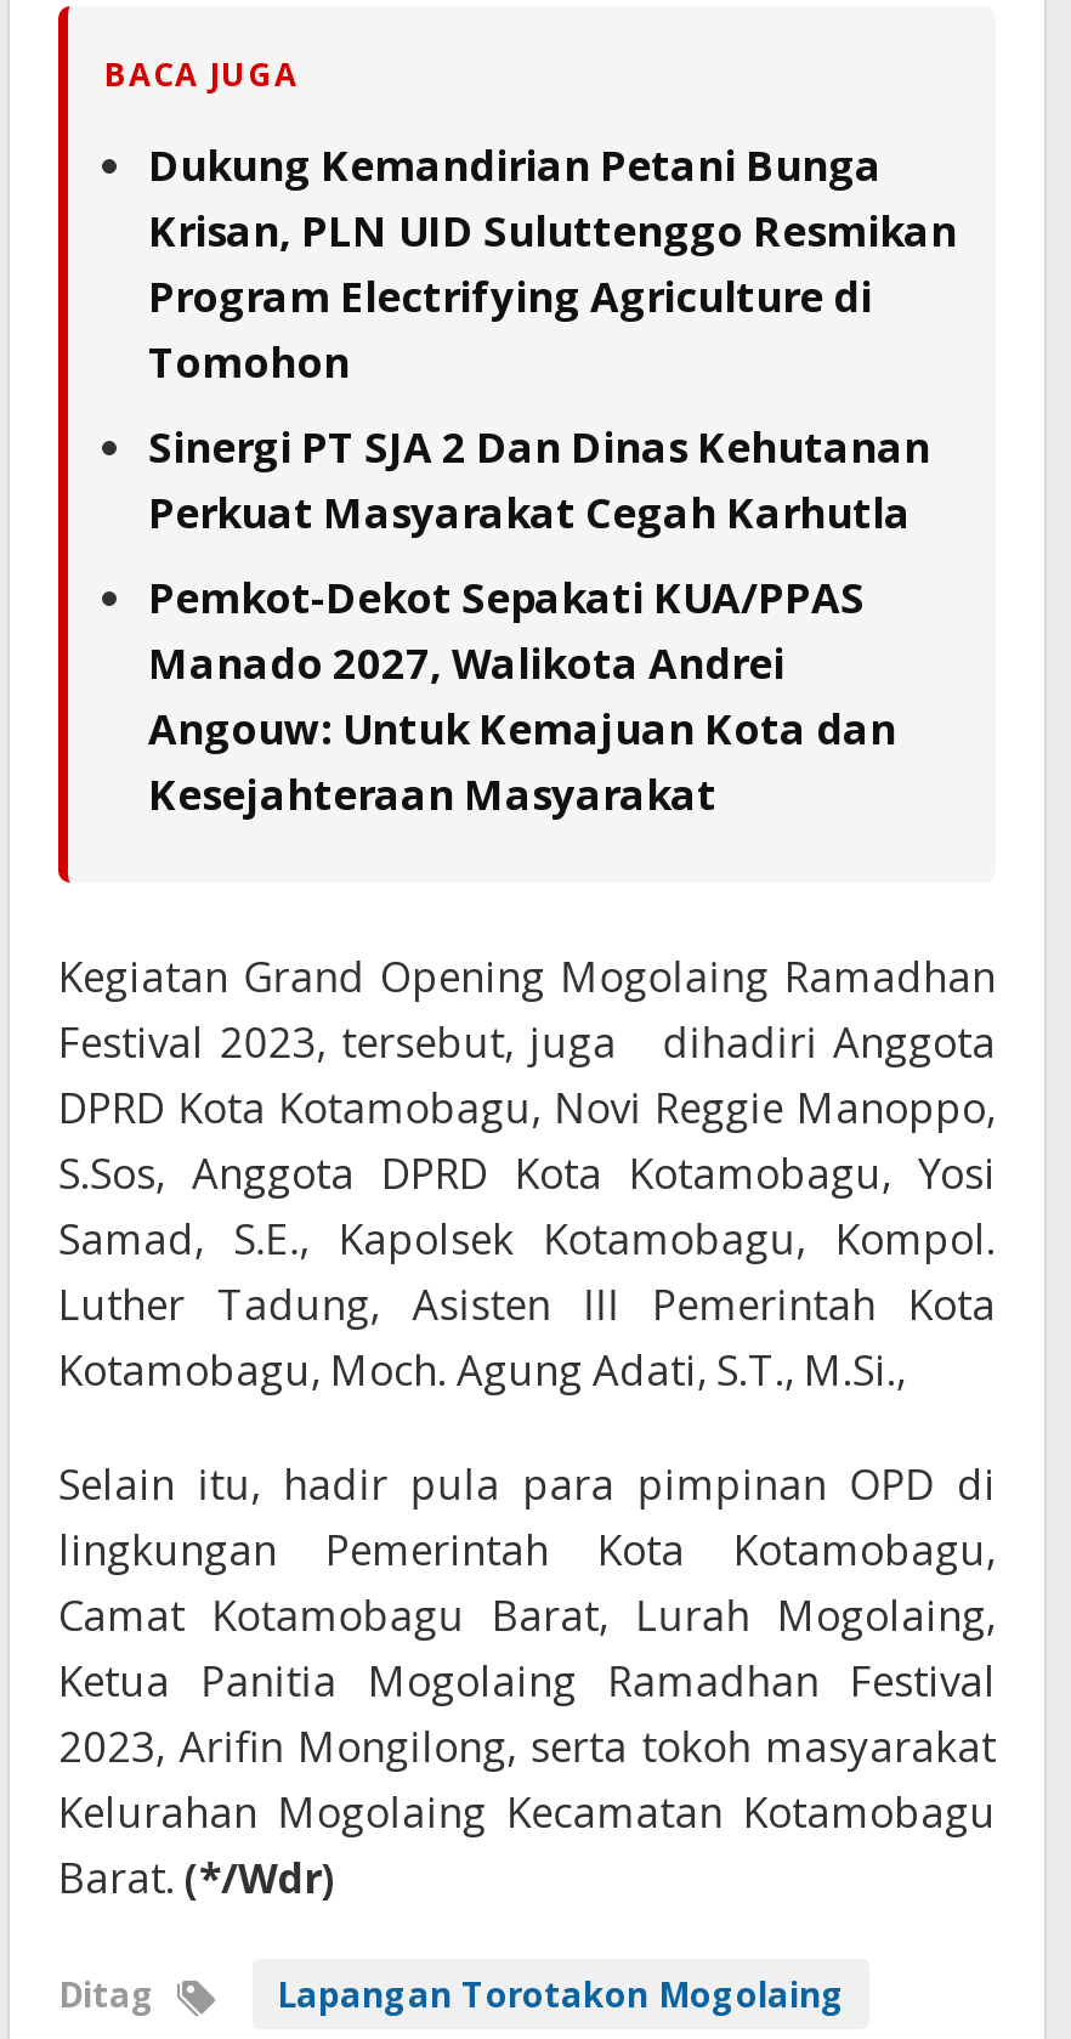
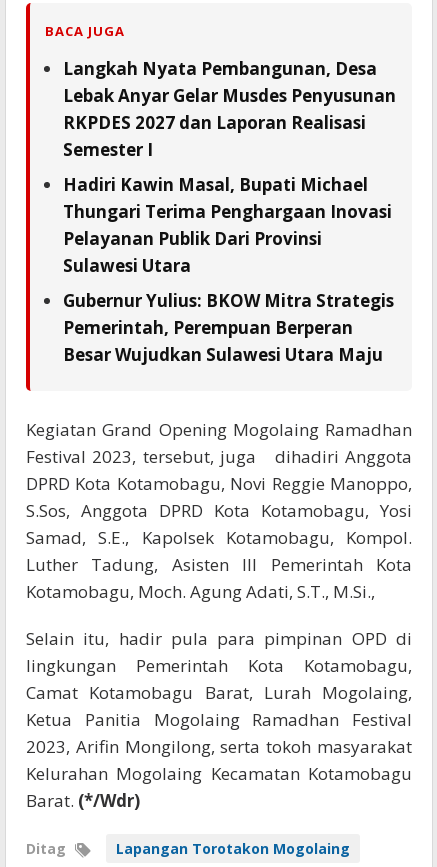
- Dukung Kemandirian Petani Bunga
- Krisan, PLN UID Suluttenggo Resmikan
- Program Electrifying Agriculture di
- Tomohon
+ Langkah Nyata Pembangunan, Desa
+ Lebak Anyar Gelar Musdes Penyusunan
+ RKPDES 2027 dan Laporan Realisasi
+ Semester I

- Sinergi PT SJA 2 Dan Dinas Kehutanan
- Perkuat Masyarakat Cegah Karhutla
+ Hadiri Kawin Masal, Bupati Michael
+ Thungari Terima Penghargaan Inovasi
+ Pelayanan Publik Dari Provinsi
+ Sulawesi Utara

- Pemkot-Dekot Sepakati KUA/PPAS
- Manado 2027, Walikota Andrei
- Angouw: Untuk Kemajuan Kota dan
- Kesejahteraan Masyarakat
+ Gubernur Yulius: BKOW Mitra Strategis
+ Pemerintah, Perempuan Berperan
+ Besar Wujudkan Sulawesi Utara Maju
